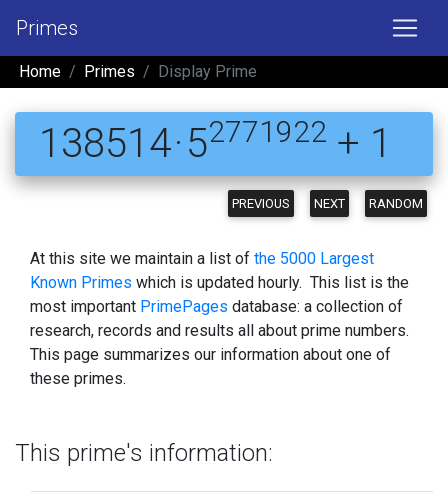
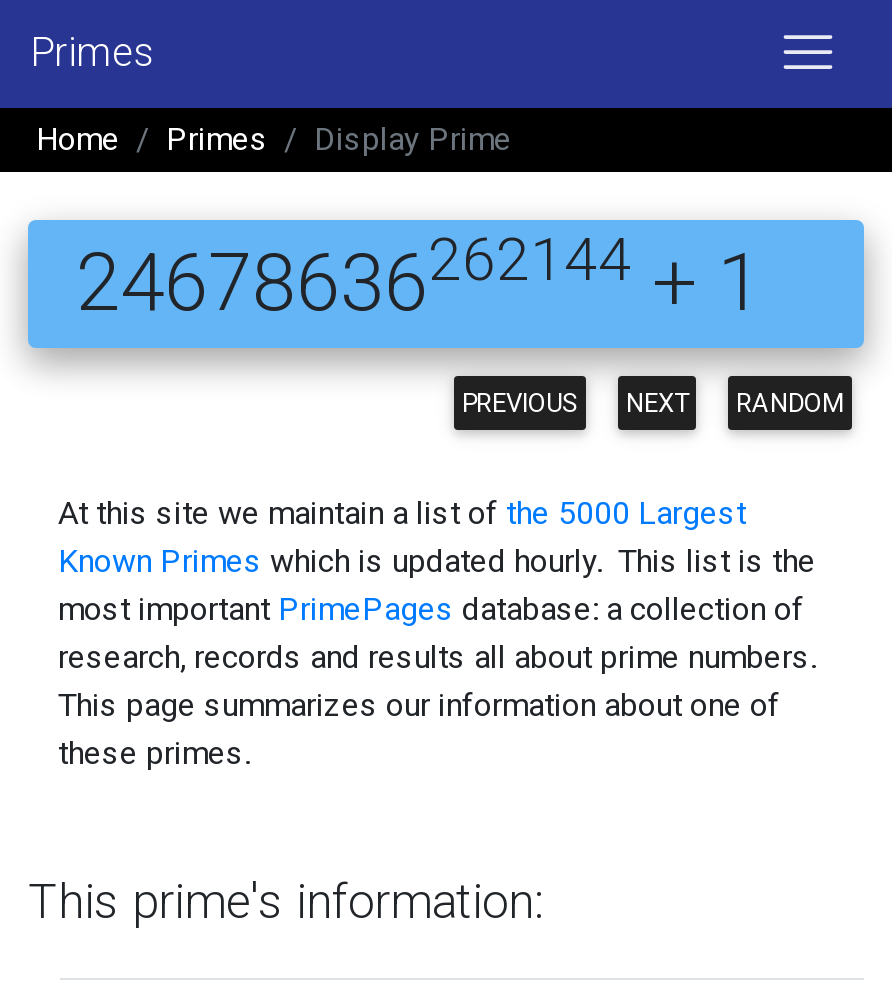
- 138514 · 52771922 + 1
+ 24678636262144 + 1
